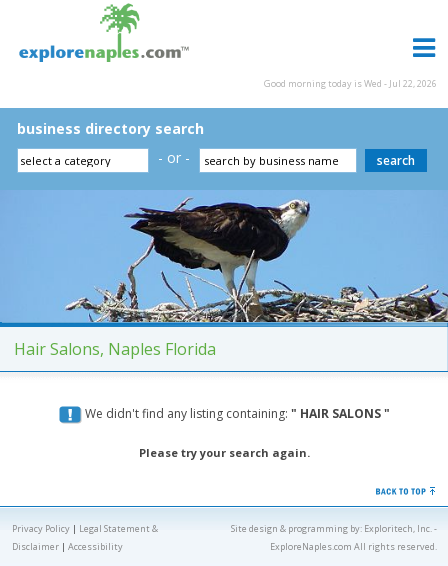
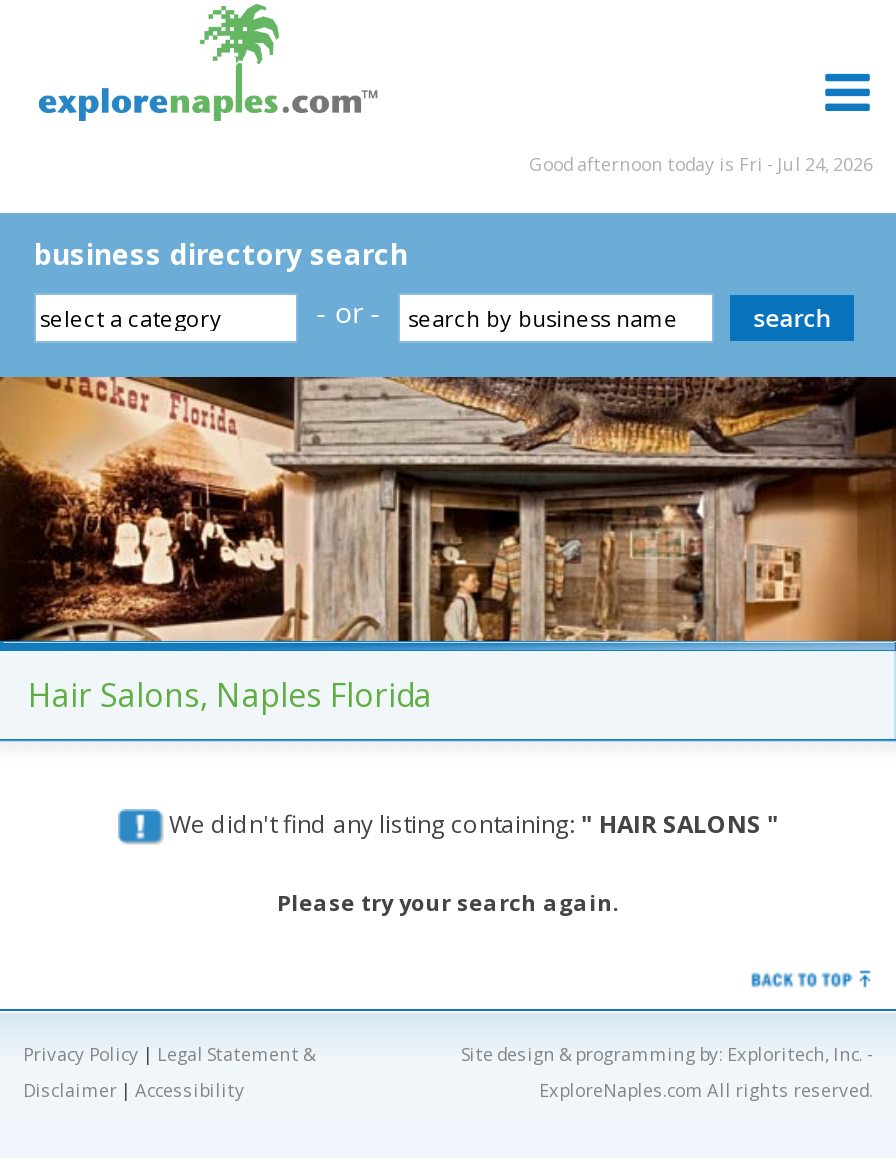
- Good morning today is Wed - Jul 22, 2026
+ Good afternoon today is Fri - Jul 24, 2026

- [image]
+ [image]
